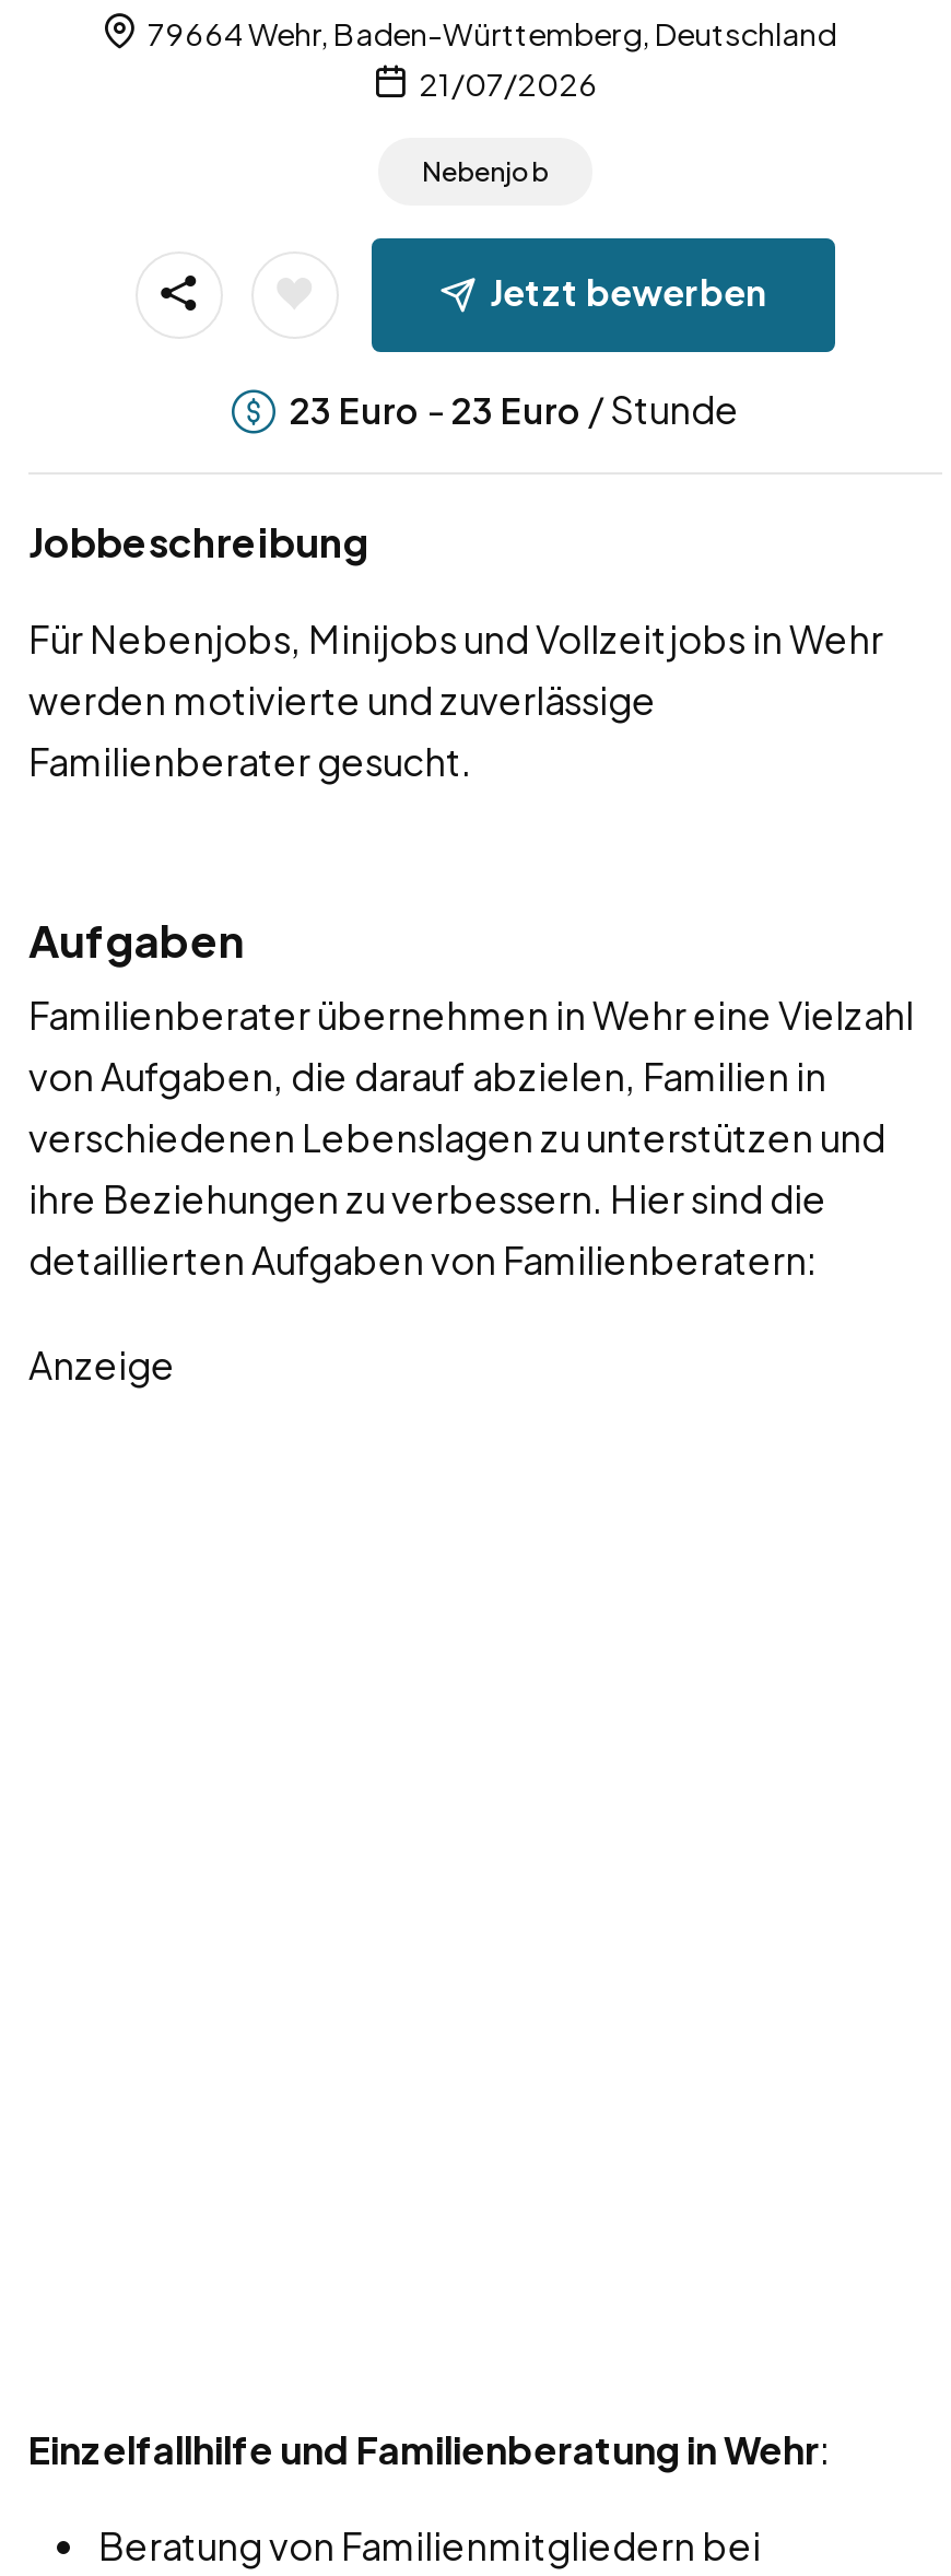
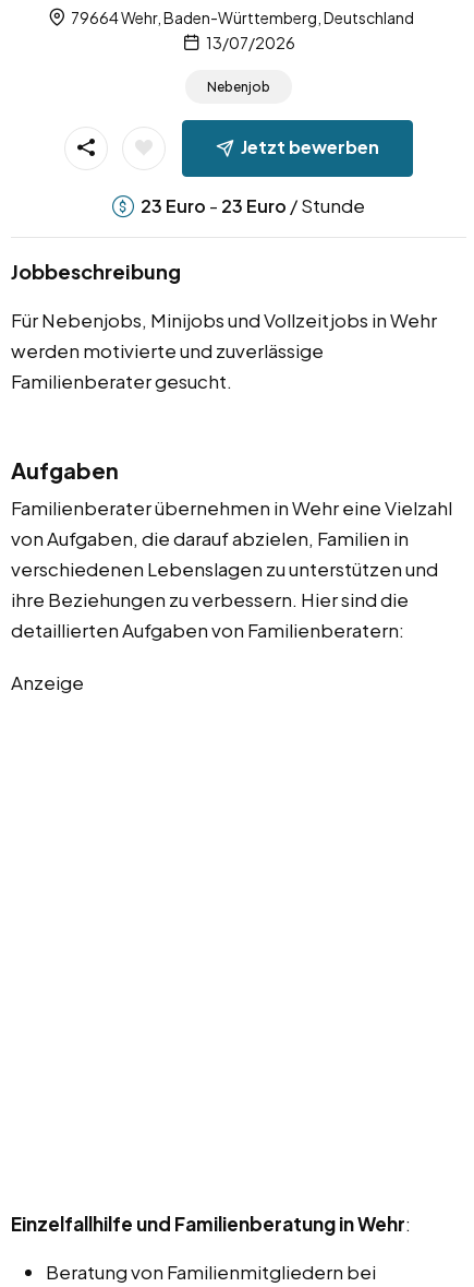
- 21/07/2026
+ 13/07/2026
